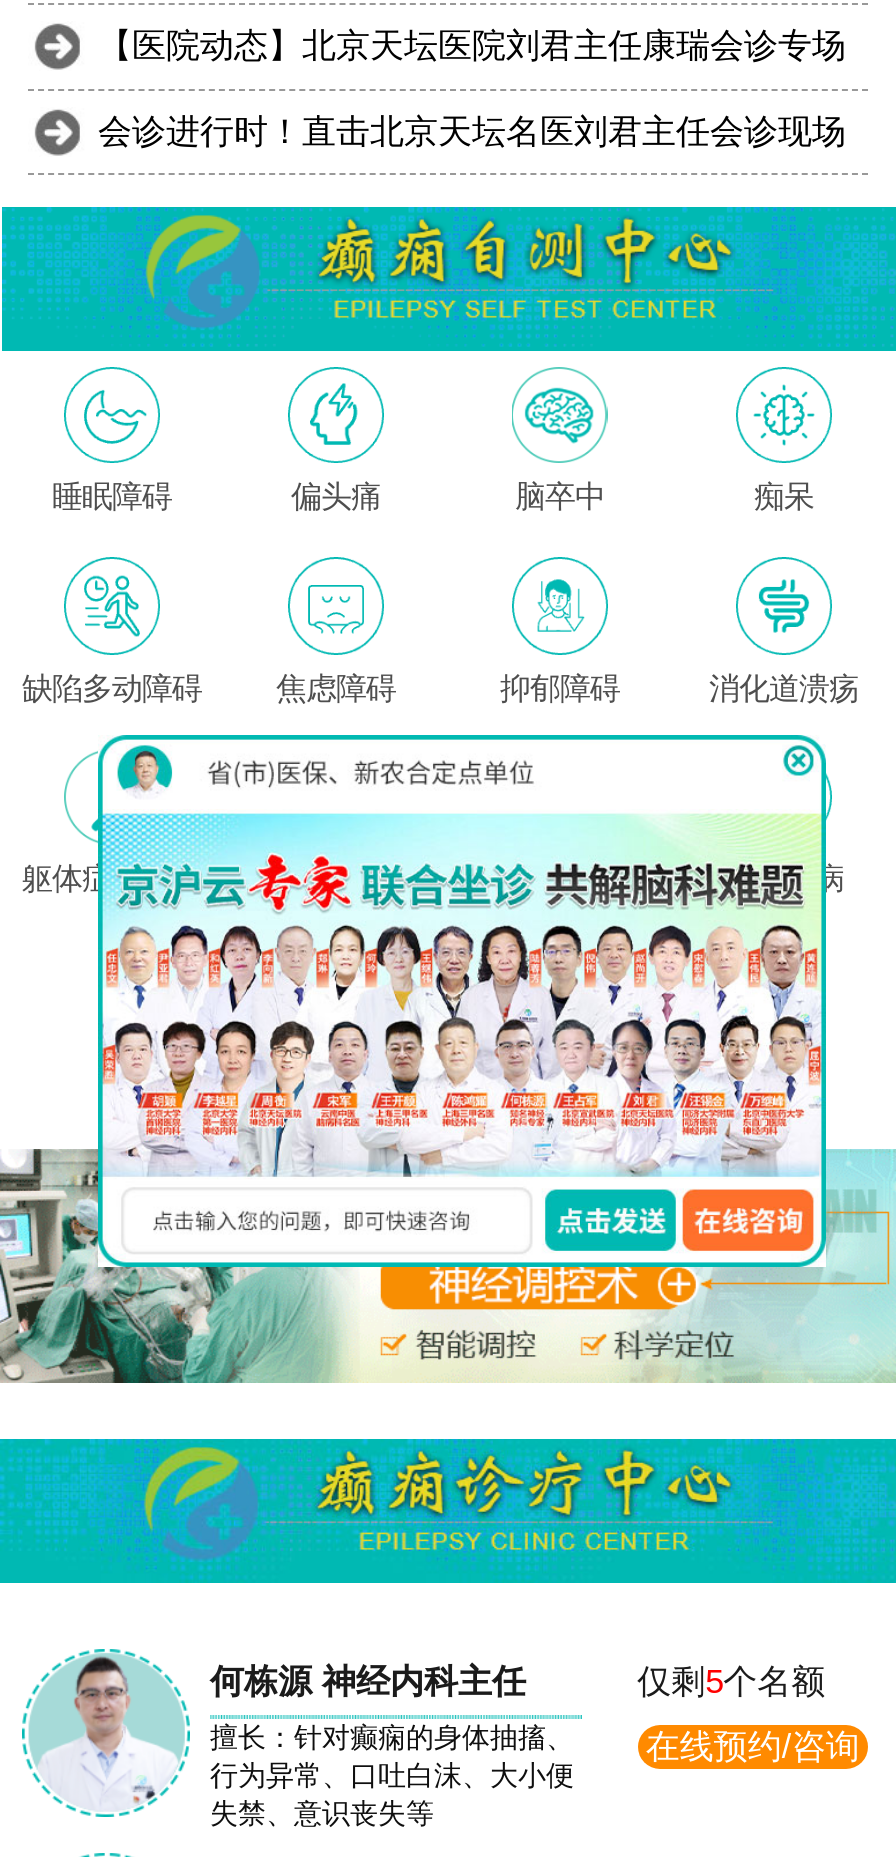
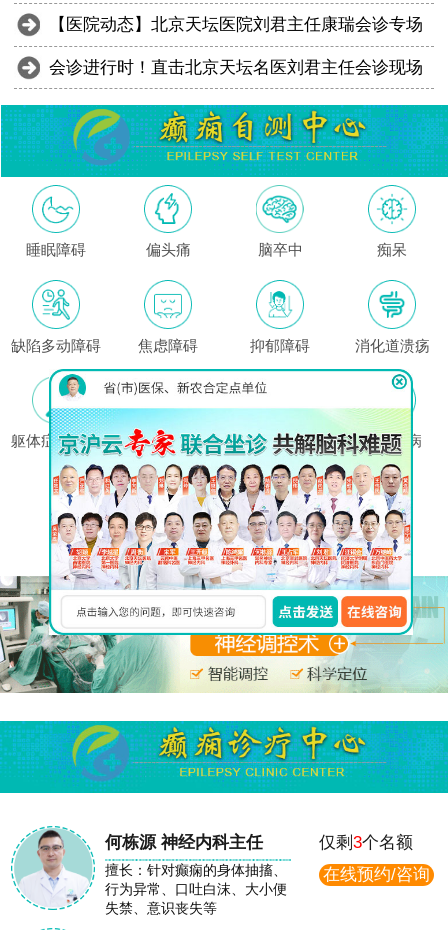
- 仅剩5个名额
+ 仅剩3个名额
